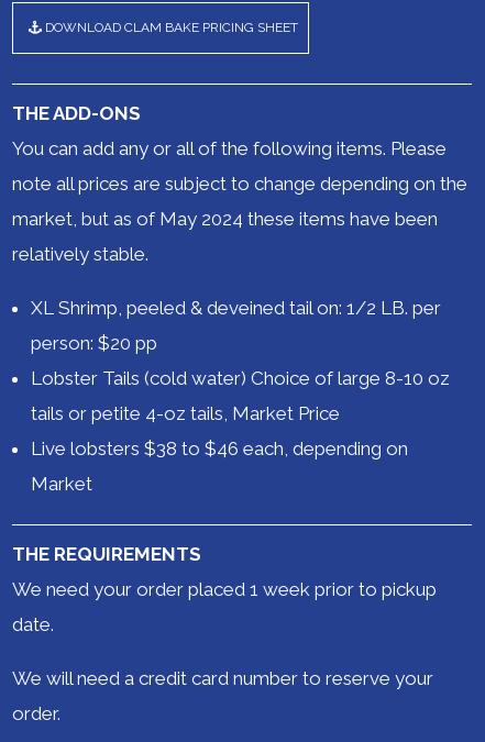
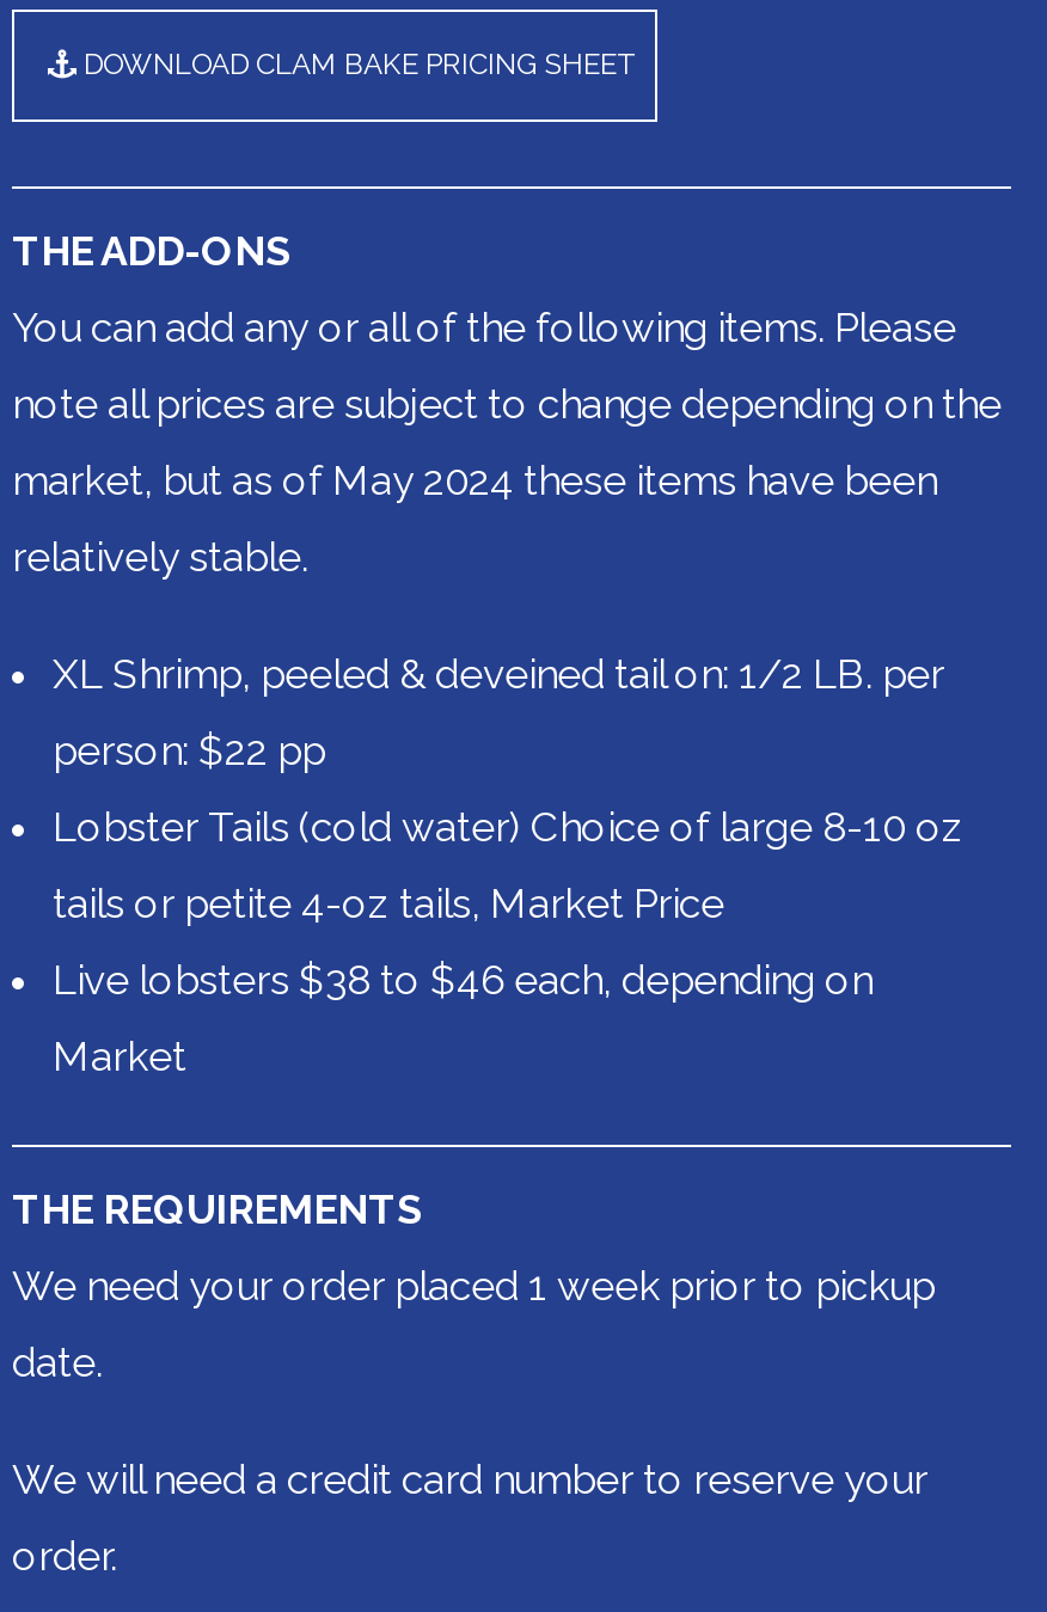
- person: $20 pp
+ person: $22 pp
